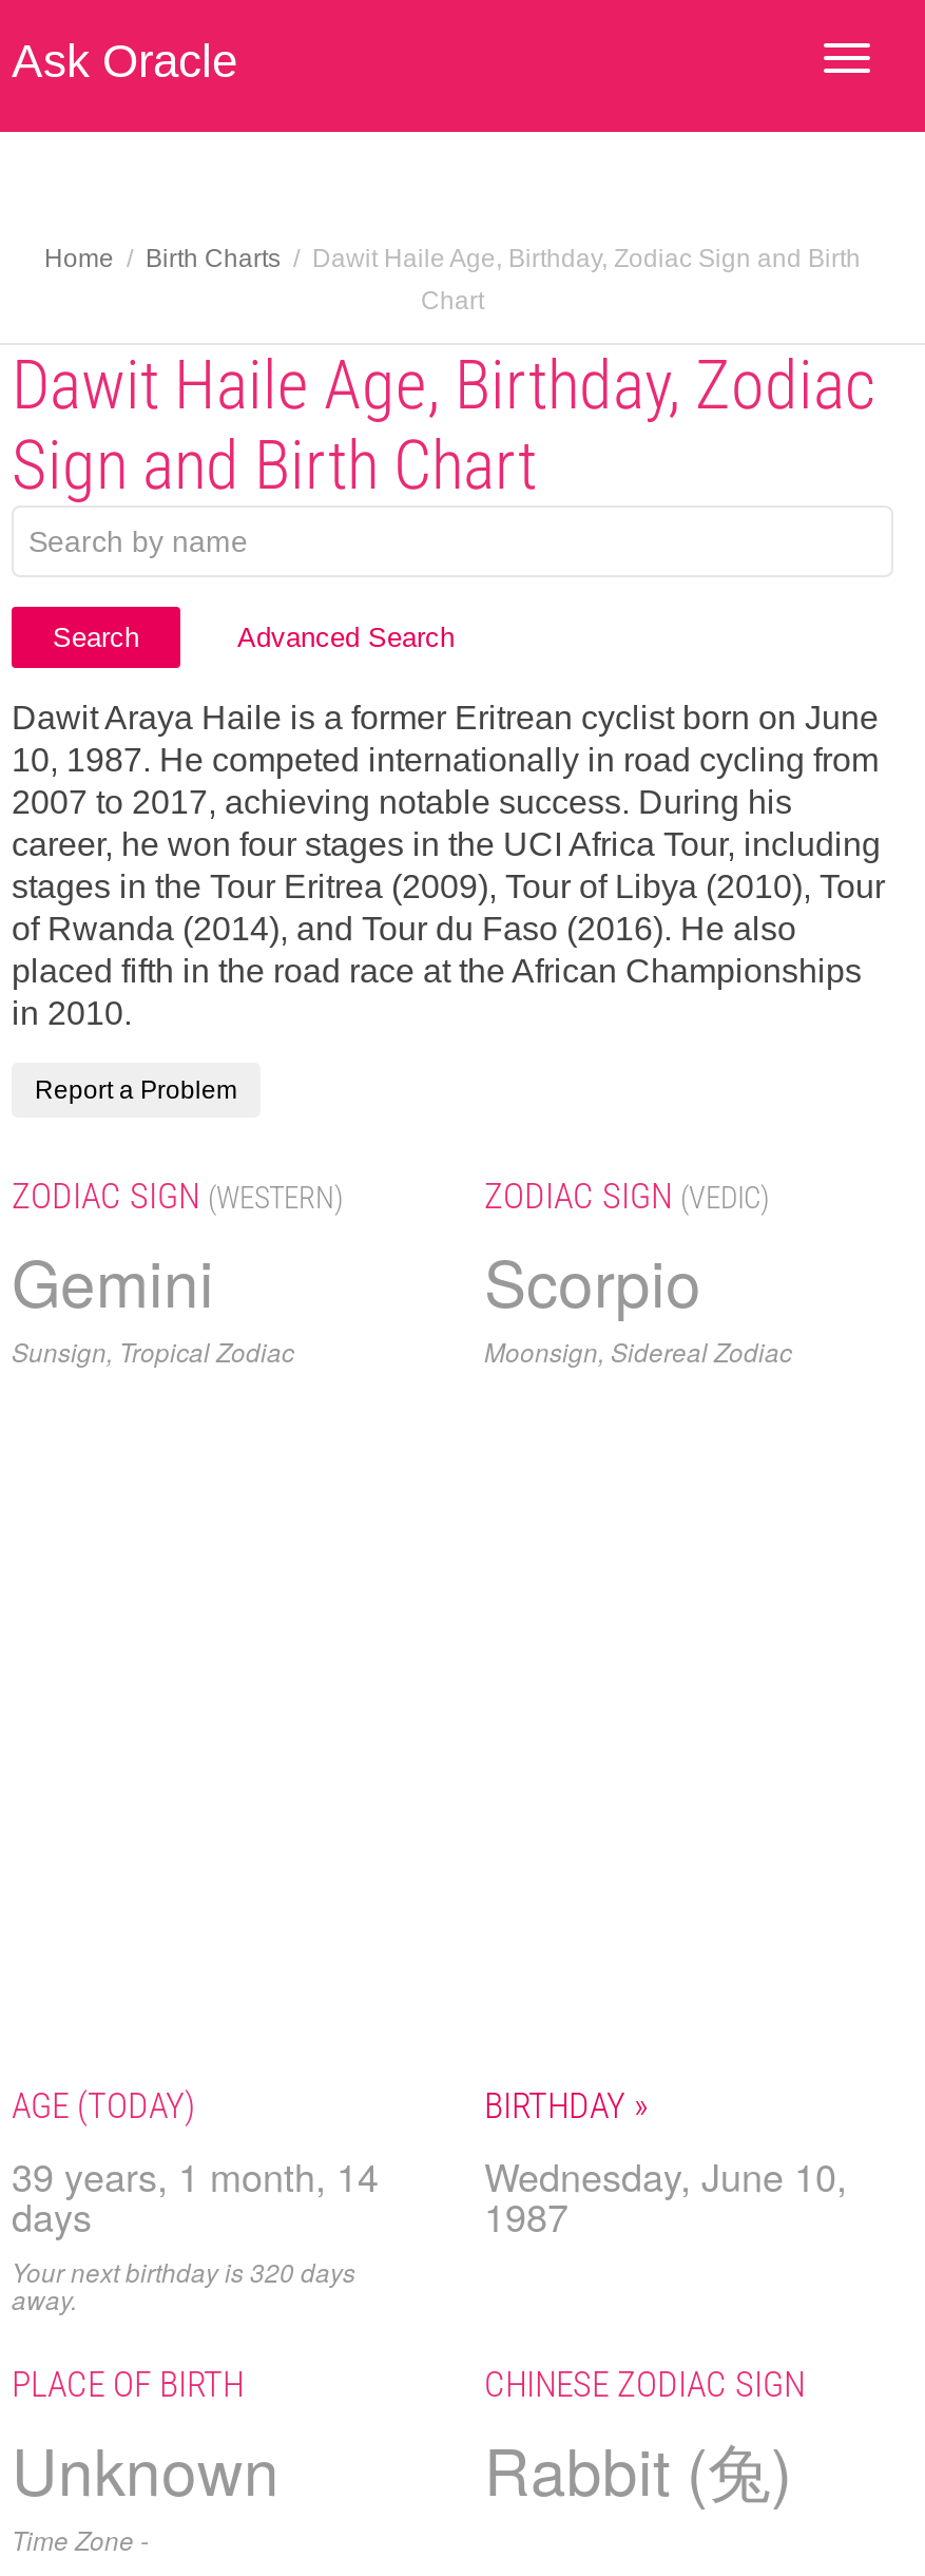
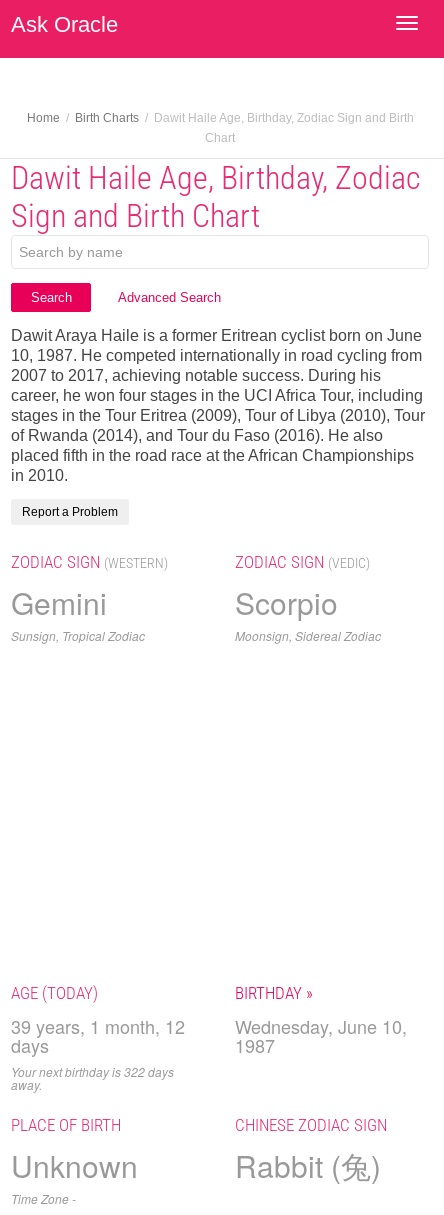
- 39 years, 1 month, 14 Wednesday, June 10,
+ 39 years, 1 month, 12 Wednesday, June 10,

- Your next birthday is 320 days
+ Your next birthday is 322 days
